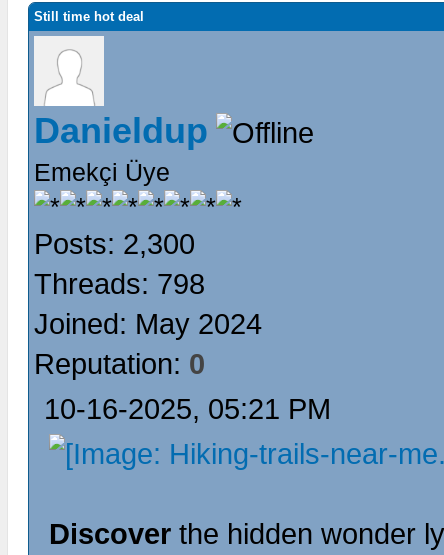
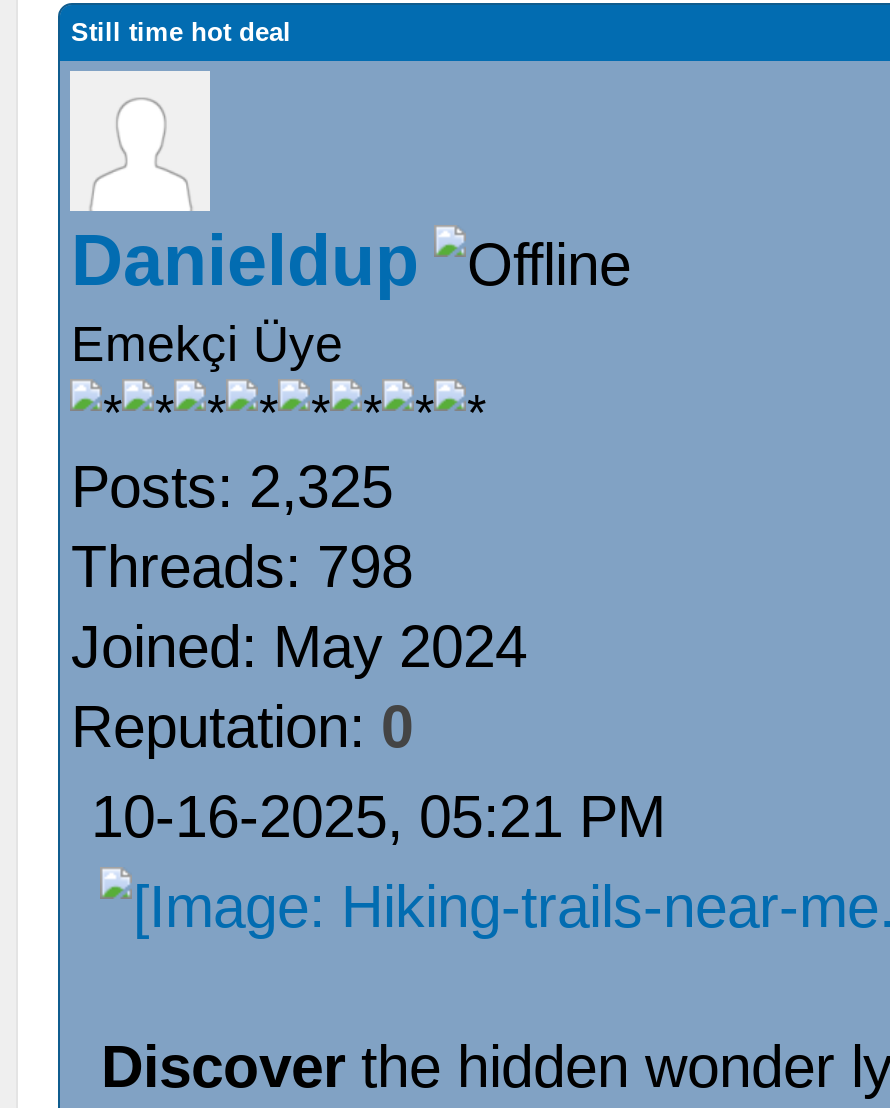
- Posts: 2,300
+ Posts: 2,325
